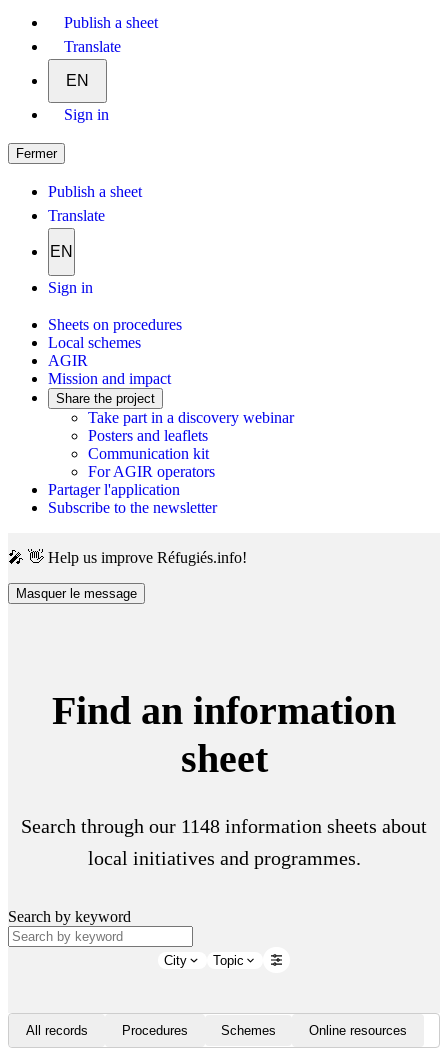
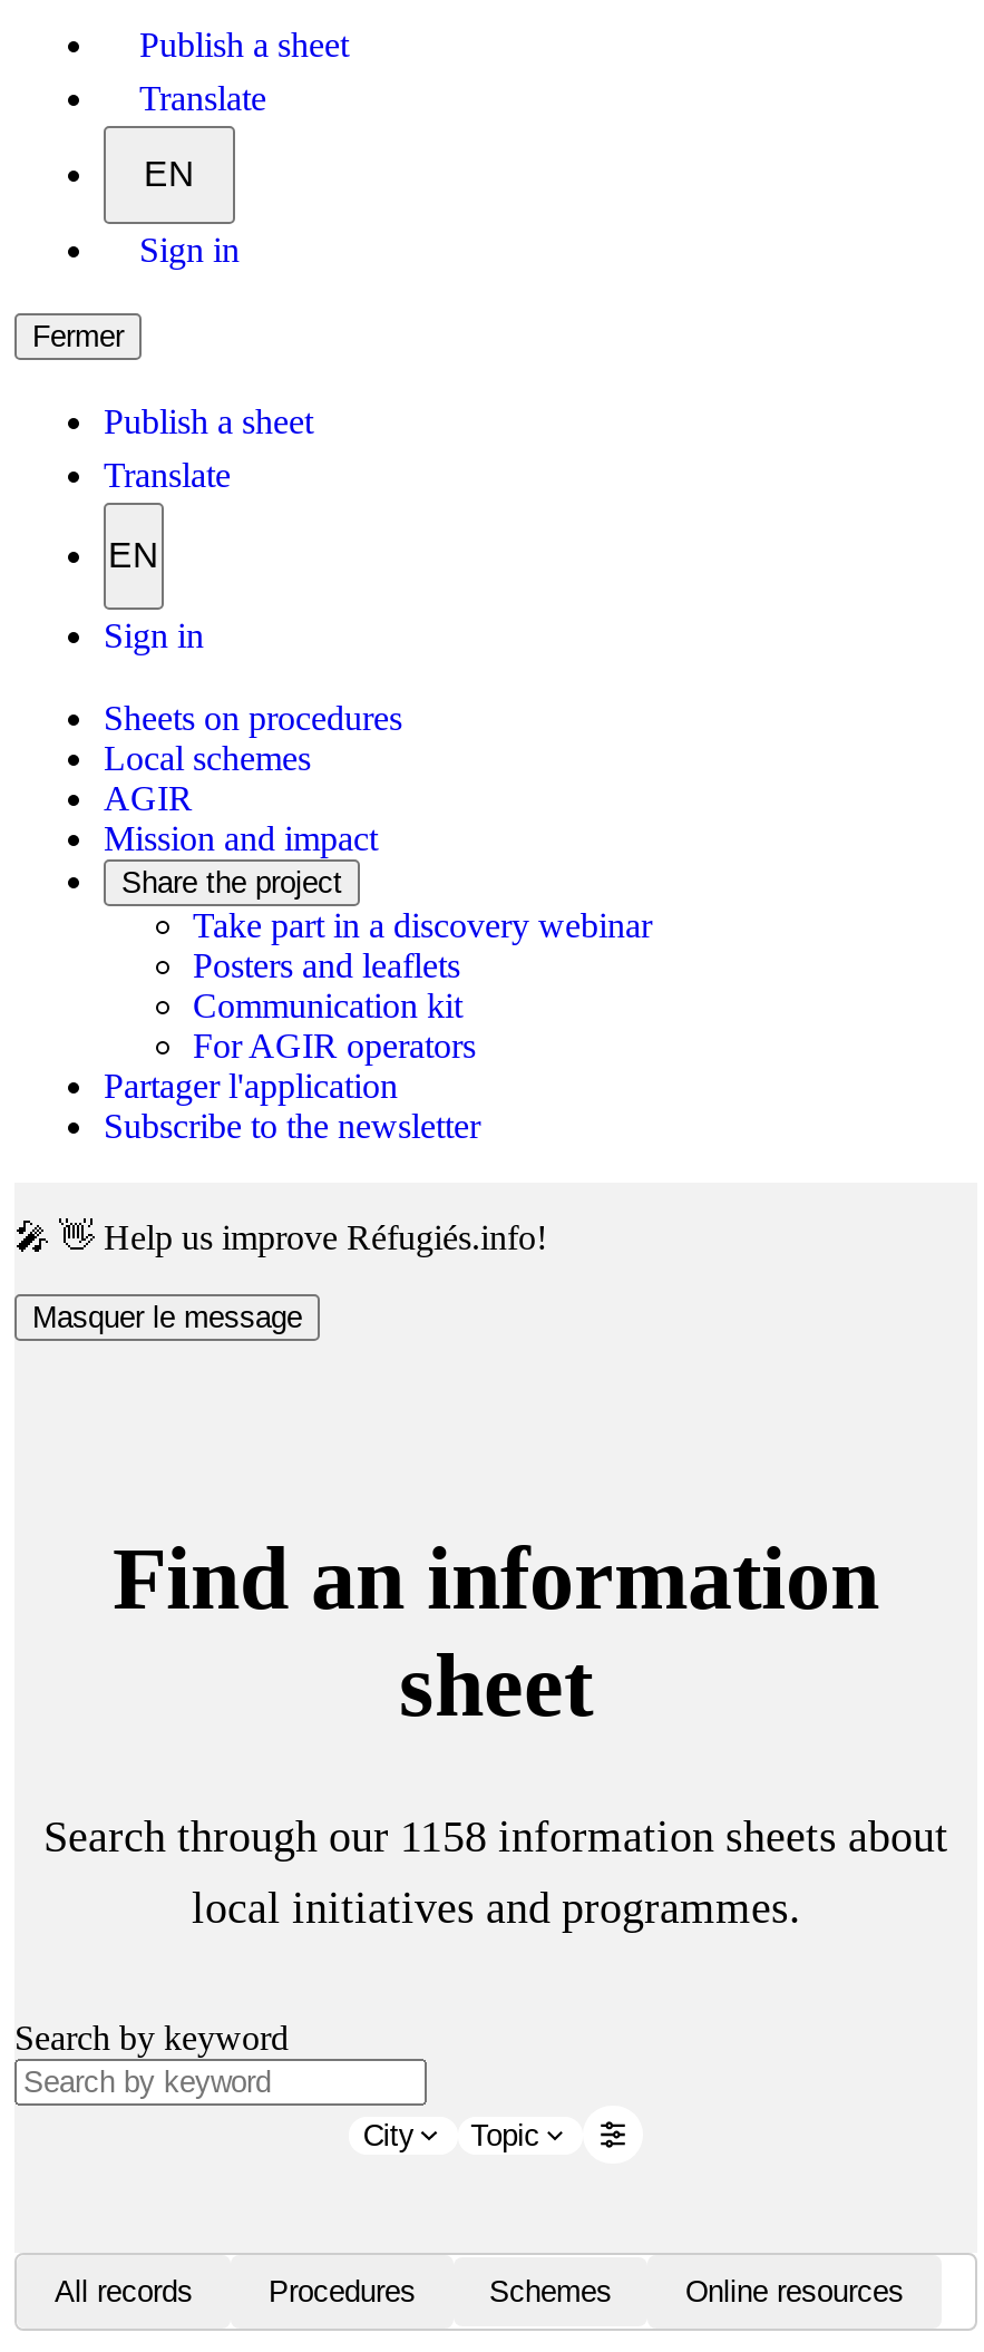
- Search through our 1148 information sheets about
+ Search through our 1158 information sheets about
